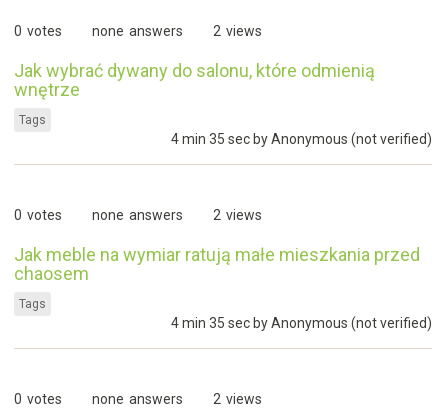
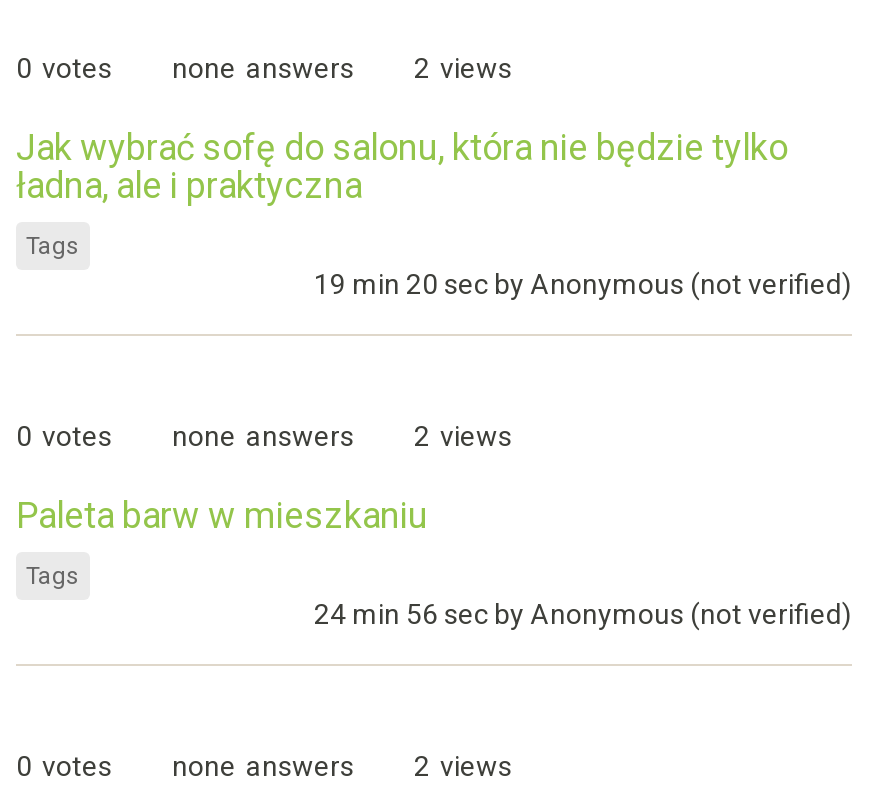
- Jak wybrać dywany do salonu, które odmienią
- wnętrze
+ Jak wybrać sofę do salonu, która nie będzie tylko
+ ładna, ale i praktyczna

- 4 min 35 sec by Anonymous (not verified)
+ 19 min 20 sec by Anonymous (not verified)

- Jak meble na wymiar ratują małe mieszkania przed
- chaosem
+ Paleta barw w mieszkaniu

- 4 min 35 sec by Anonymous (not verified)
+ 24 min 56 sec by Anonymous (not verified)
